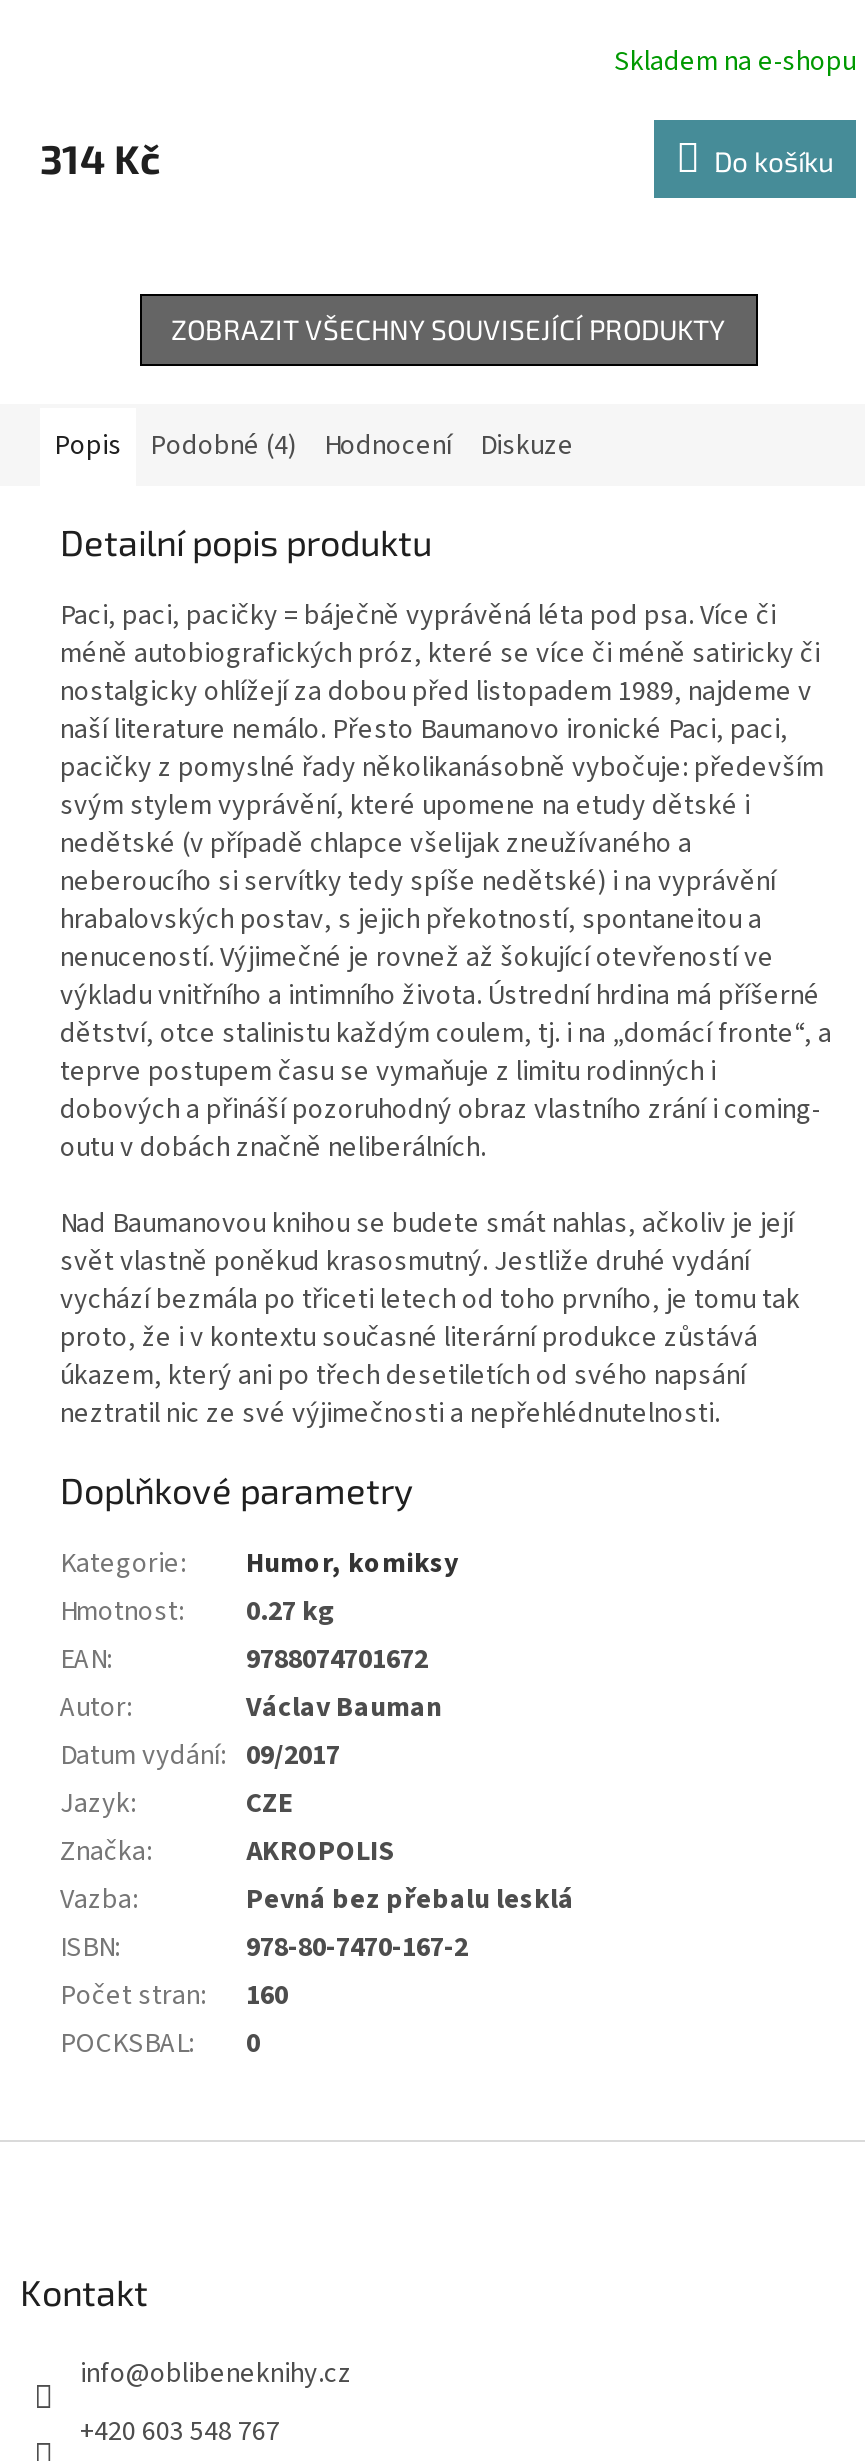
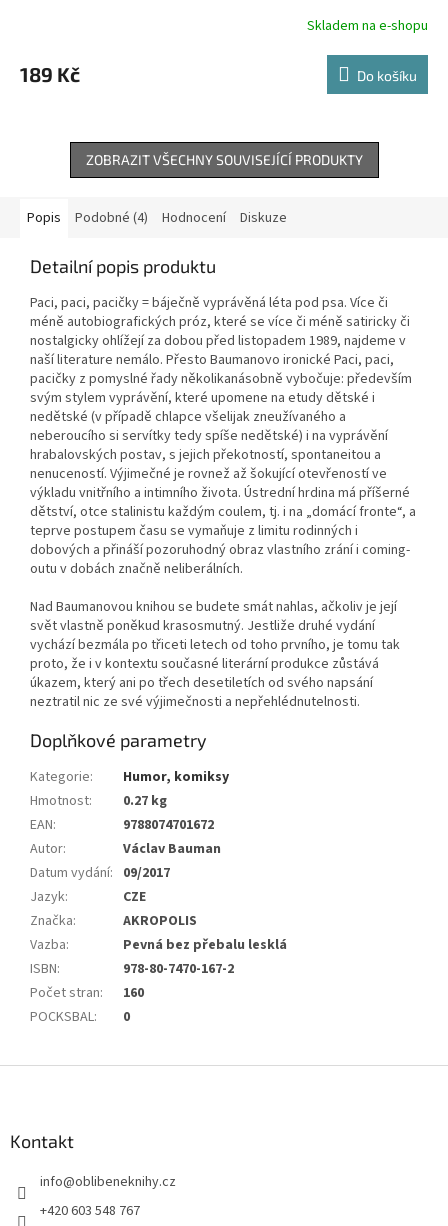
- 314 Kč
+ 189 Kč
